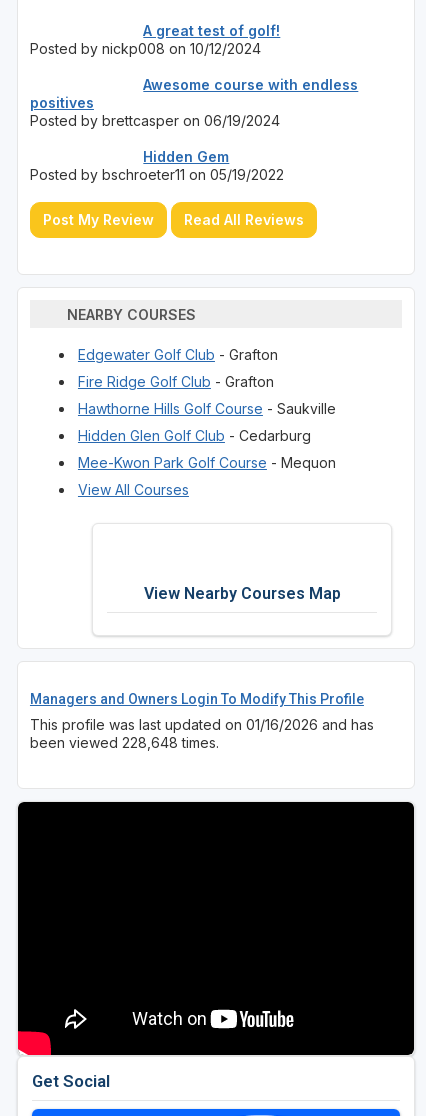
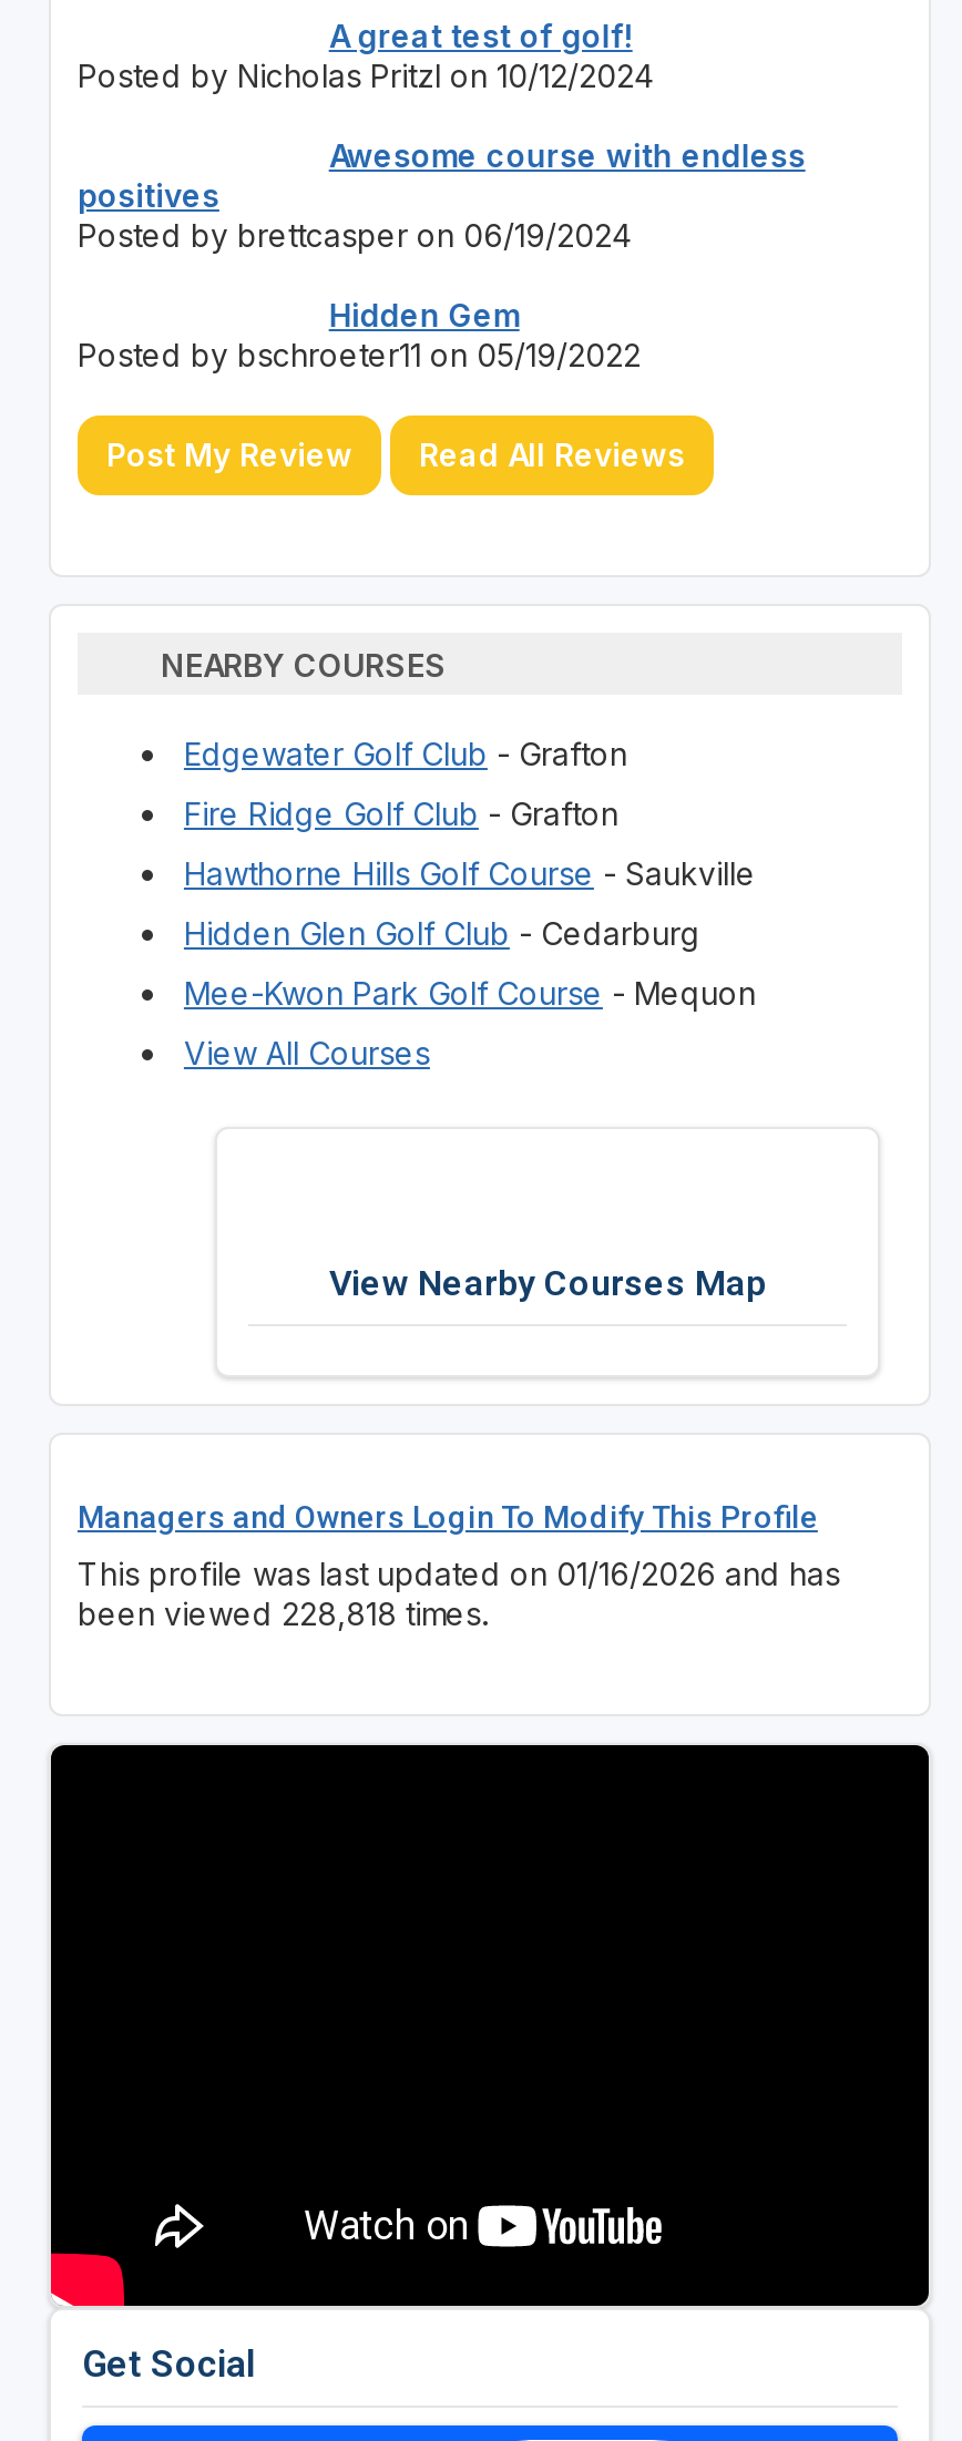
- Posted by nickp008 on 10/12/2024
+ Posted by Nicholas Pritzl on 10/12/2024

- been viewed 228,648 times.
+ been viewed 228,818 times.
